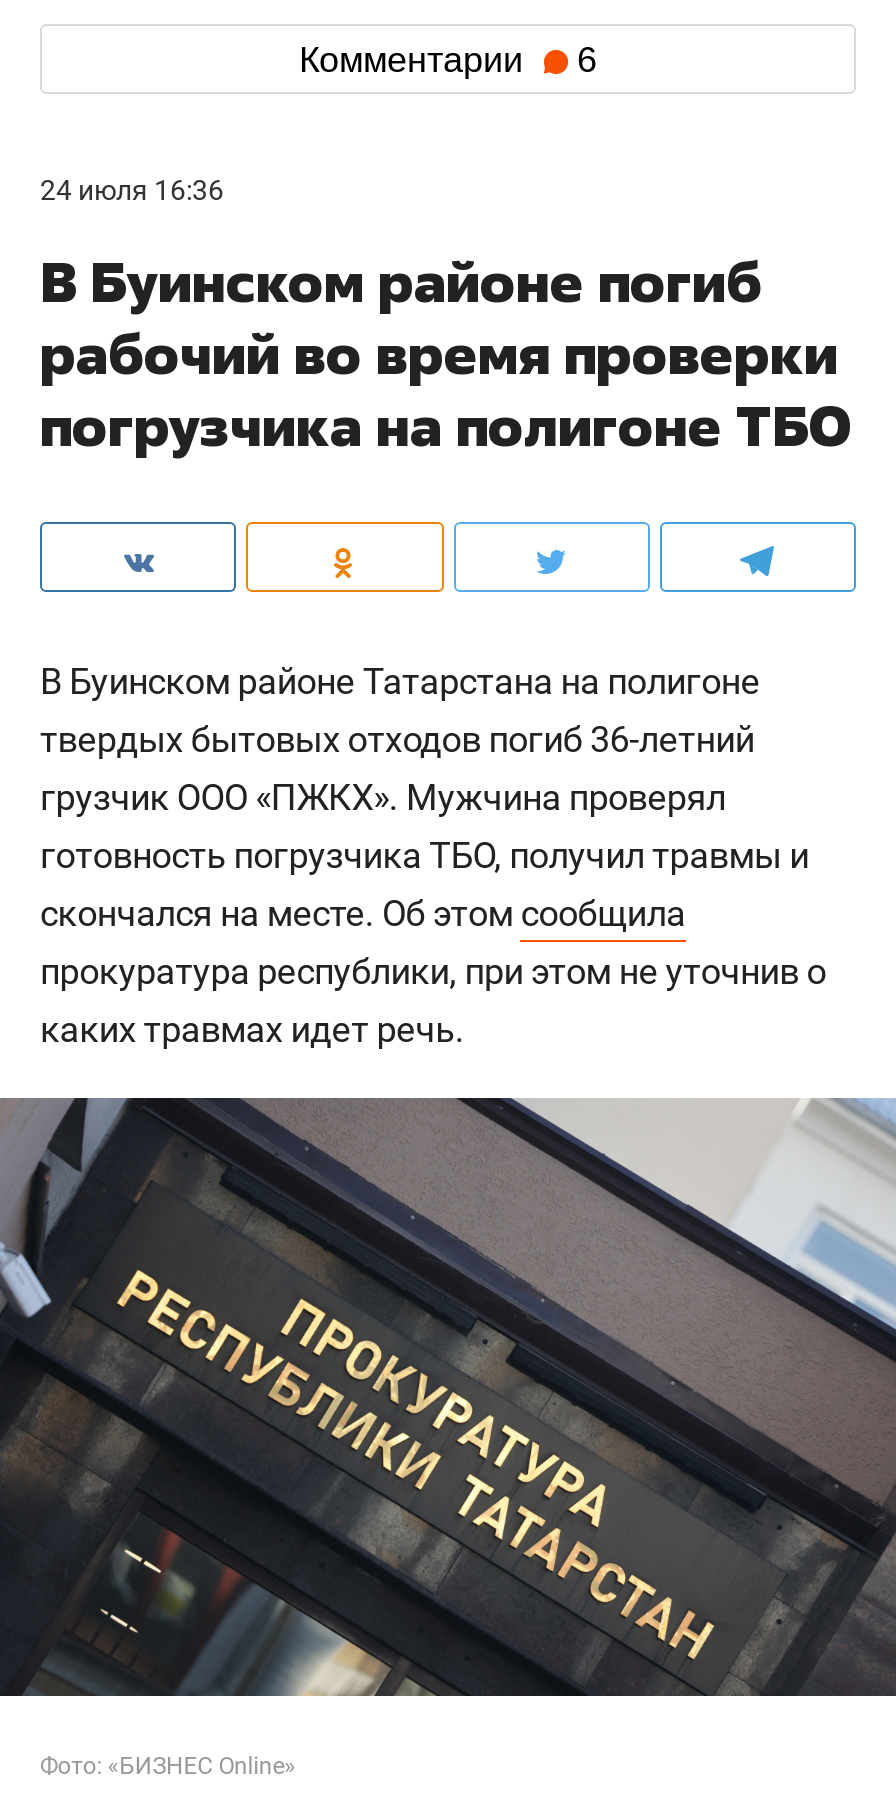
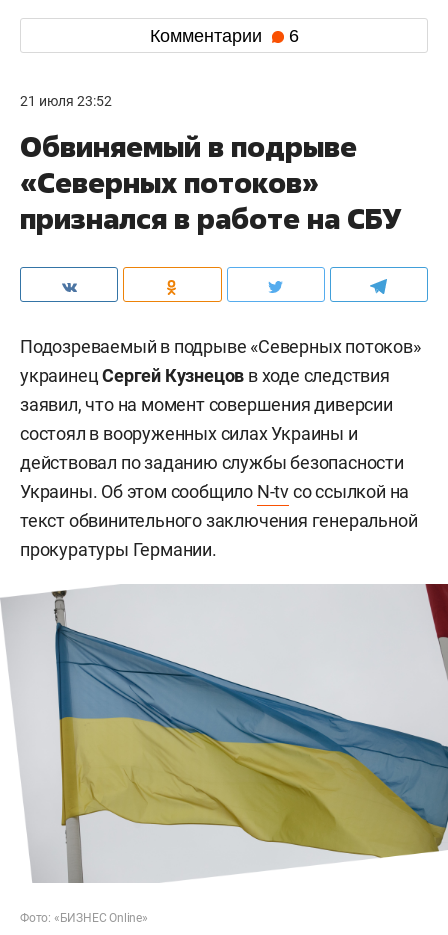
- 24 июля 16:36
+ 21 июля 23:52

- В Буинском районе погиб
- рабочий во время проверки
- погрузчика на полигоне ТБО
+ Обвиняемый в подрыве
+ «Северных потоков»
+ признался в работе на СБУ

- В Буинском районе Татарстана на полигоне
- твердых бытовых отходов погиб 36-летний
- грузчик ООО «ПЖКХ». Мужчина проверял
- готовность погрузчика ТБО, получил травмы и
- скончался на месте. Об этом сообщила
- прокуратура республики, при этом не уточнив о
- каких травмах идет речь.
+ Подозреваемый в подрыве «Северных потоков»
+ украинец Сергей Кузнецов в ходе следствия
+ заявил, что на момент совершения диверсии
+ состоял в вооруженных силах Украины и
+ действовал по заданию службы безопасности
+ Украины. Об этом сообщило N-tv со ссылкой на
+ текст обвинительного заключения генеральной
+ прокуратуры Германии.

- [image]
+ [image]
